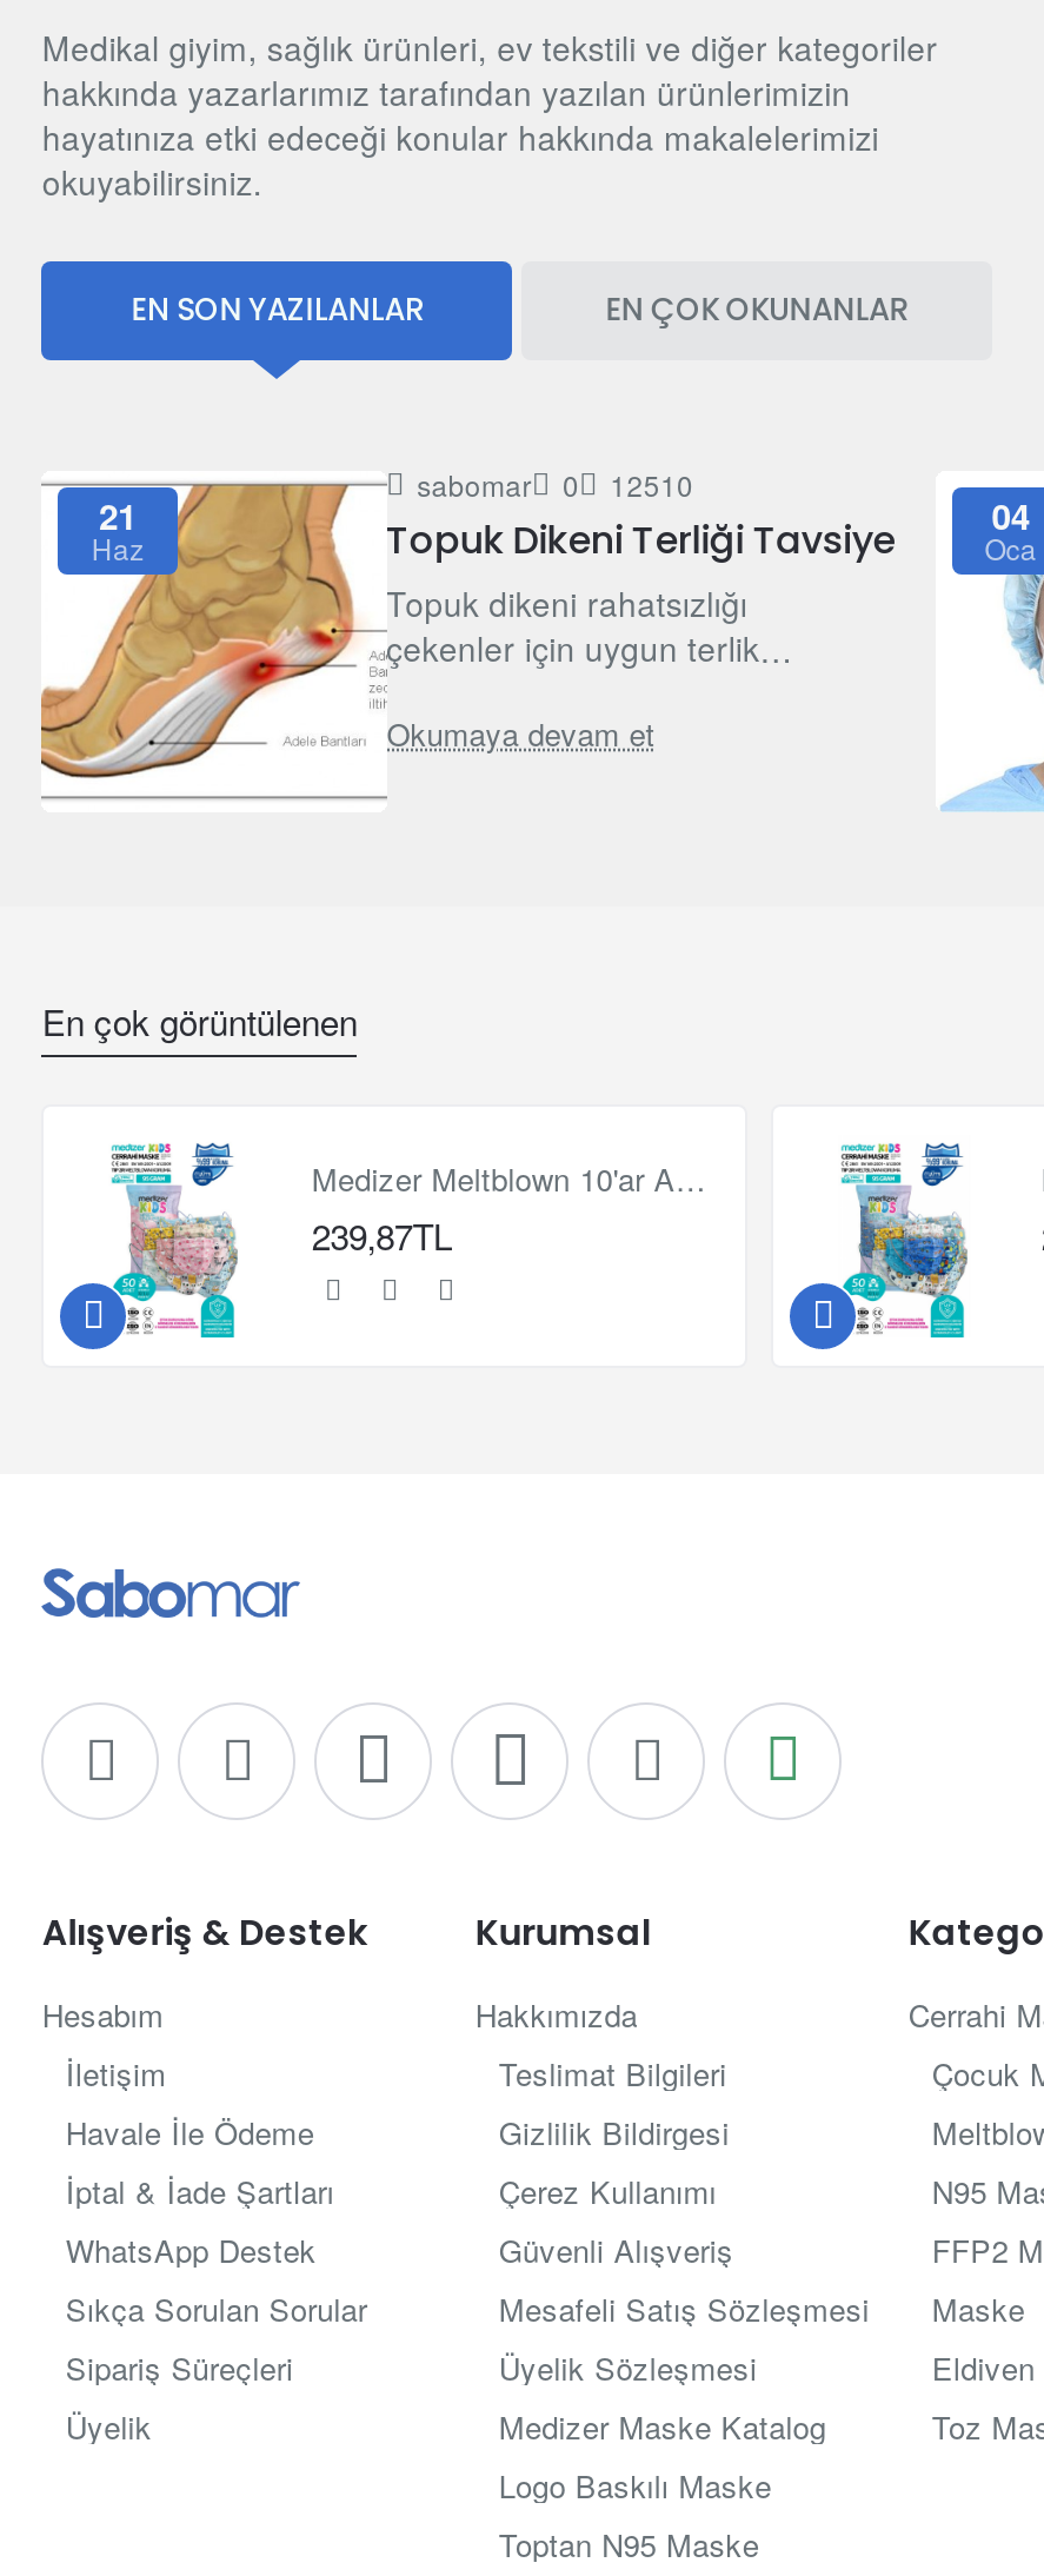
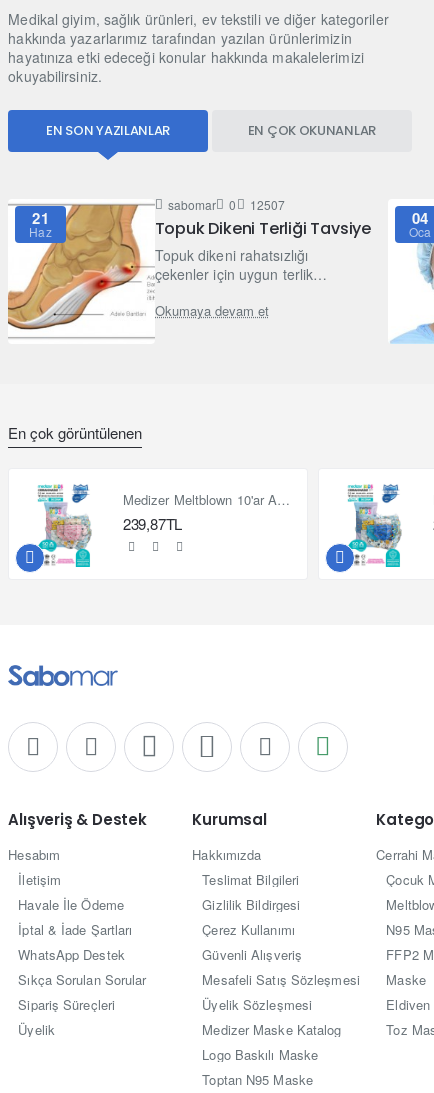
- 12510
+ 12507
